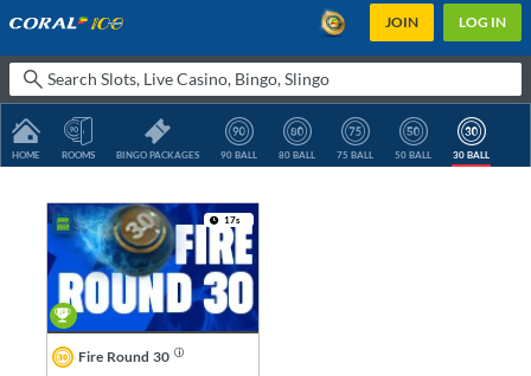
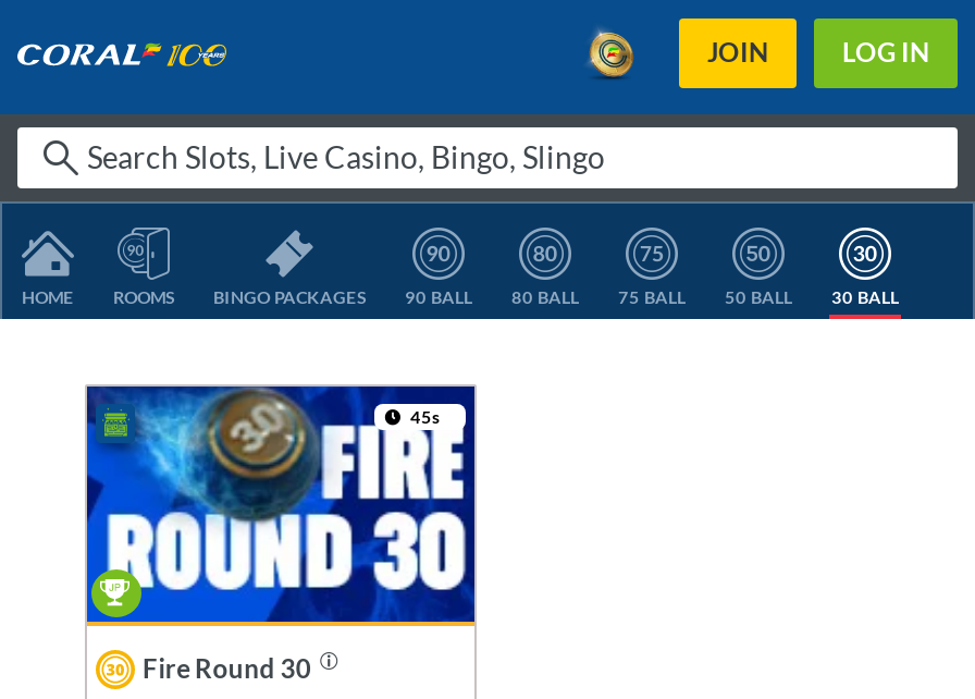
- 17s
+ 45s
